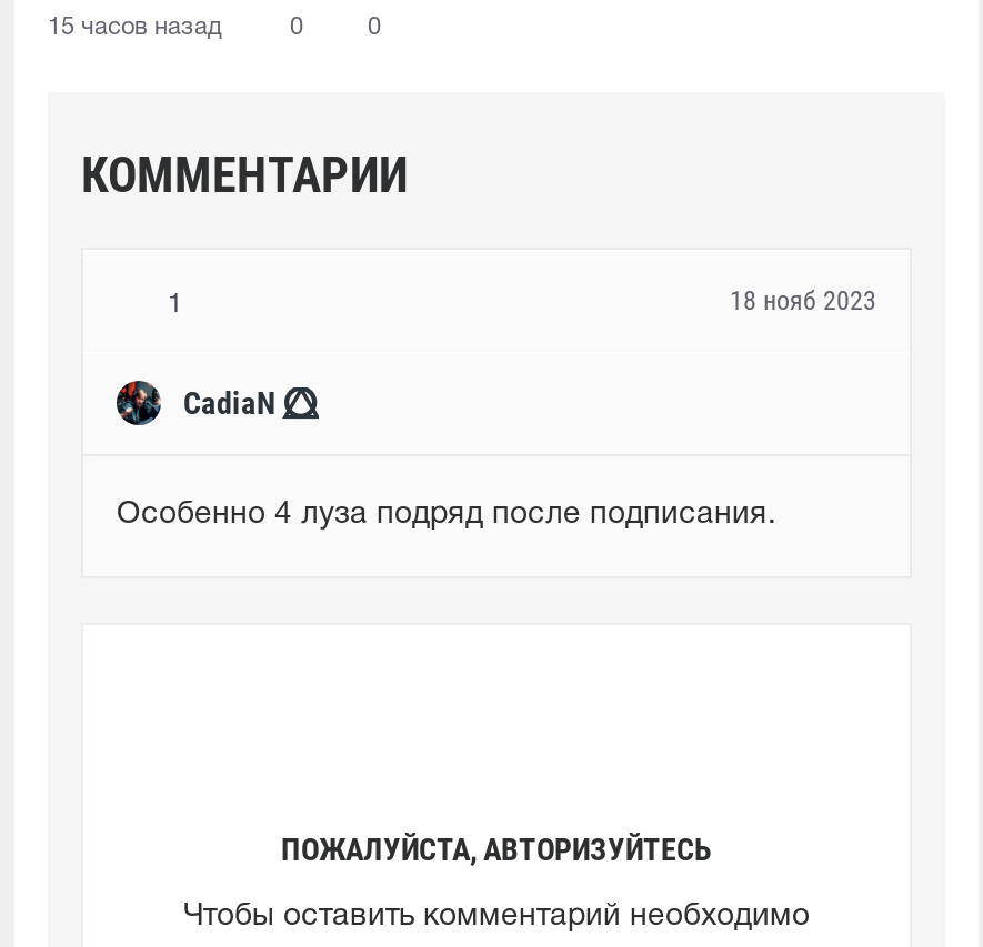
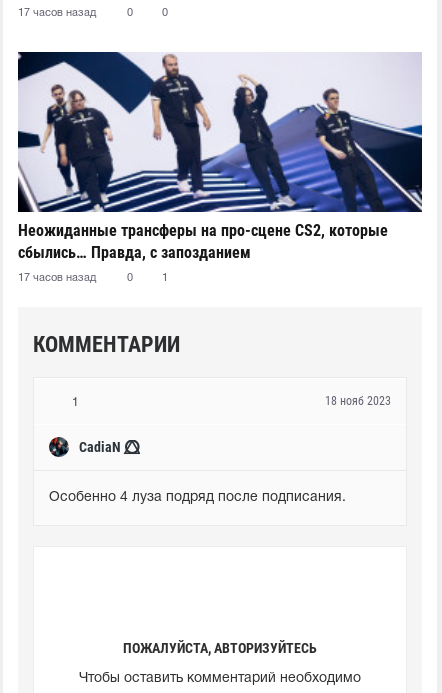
- 15 часов назад
+ 17 часов назад

+ [image]
+ Неожиданные трансферы на про-сцене CS2, которые
+ сбылись… Правда, с запозданием
+ 17 часов назад
+ 0
+ 1
